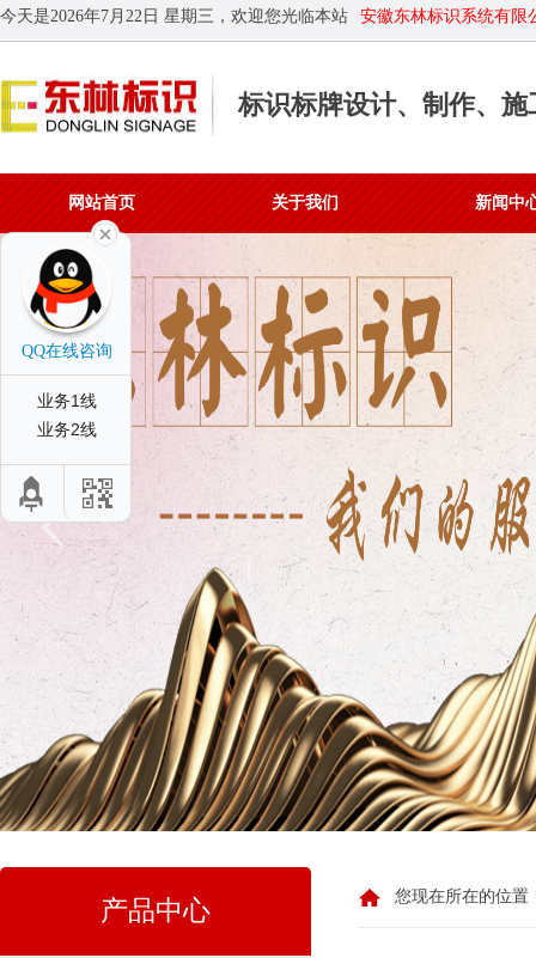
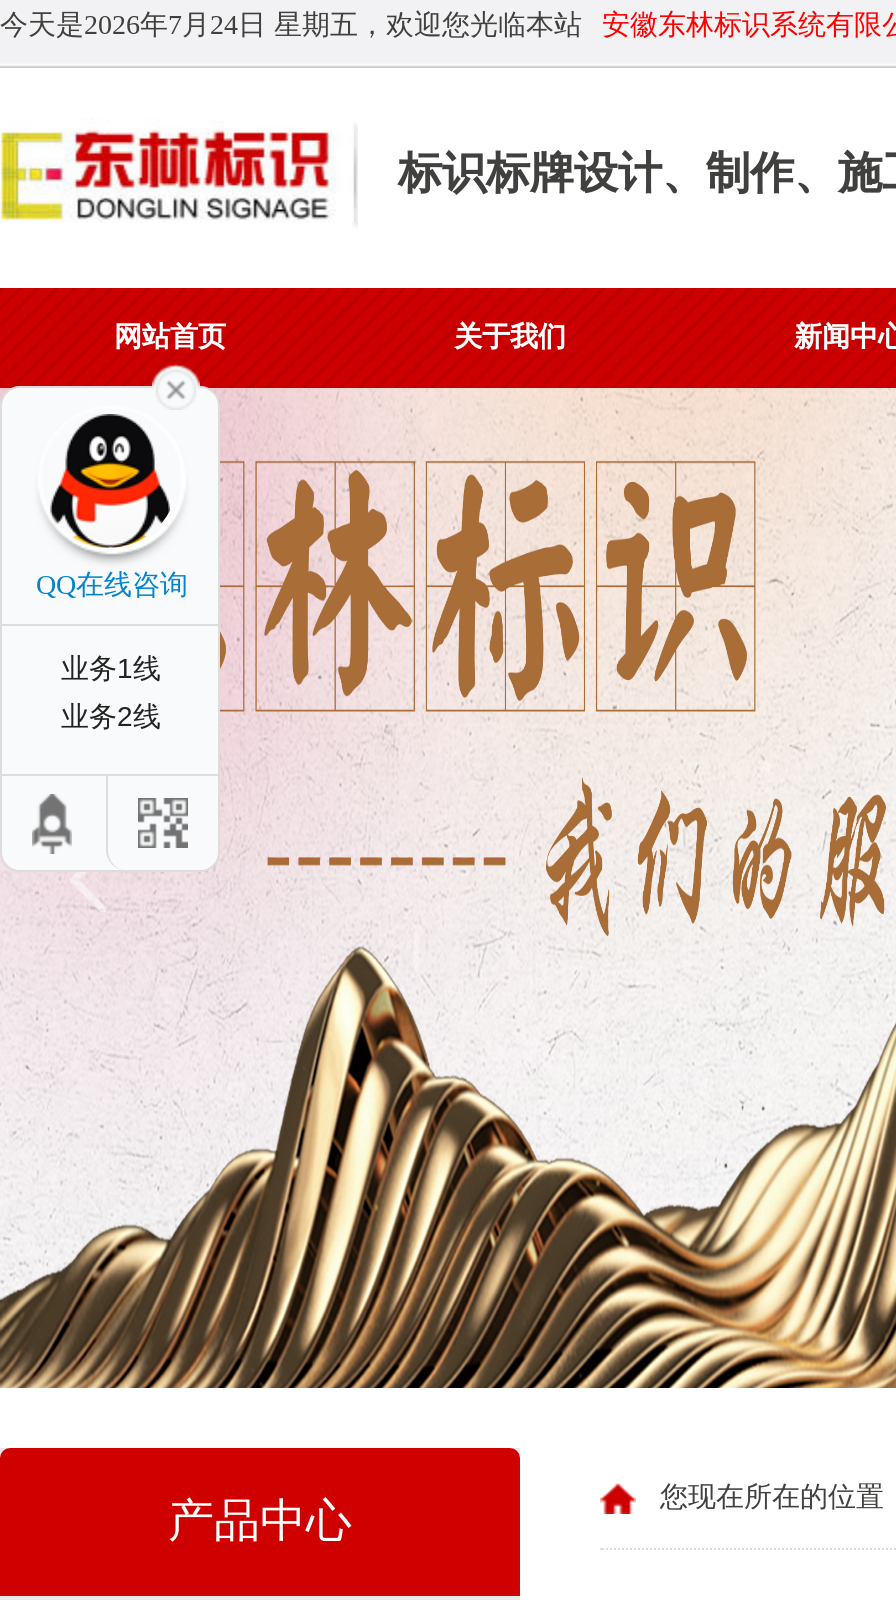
- 今天是2026年7月22日 星期三，欢迎您光临本站
+ 今天是2026年7月24日 星期五，欢迎您光临本站
